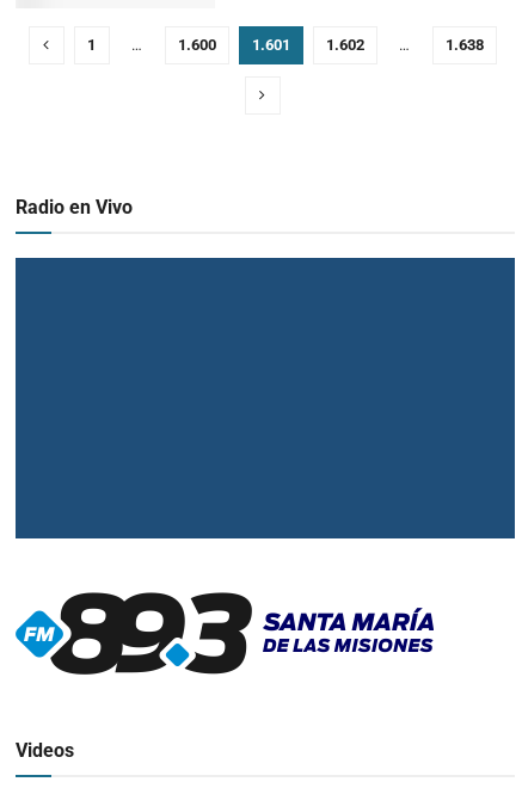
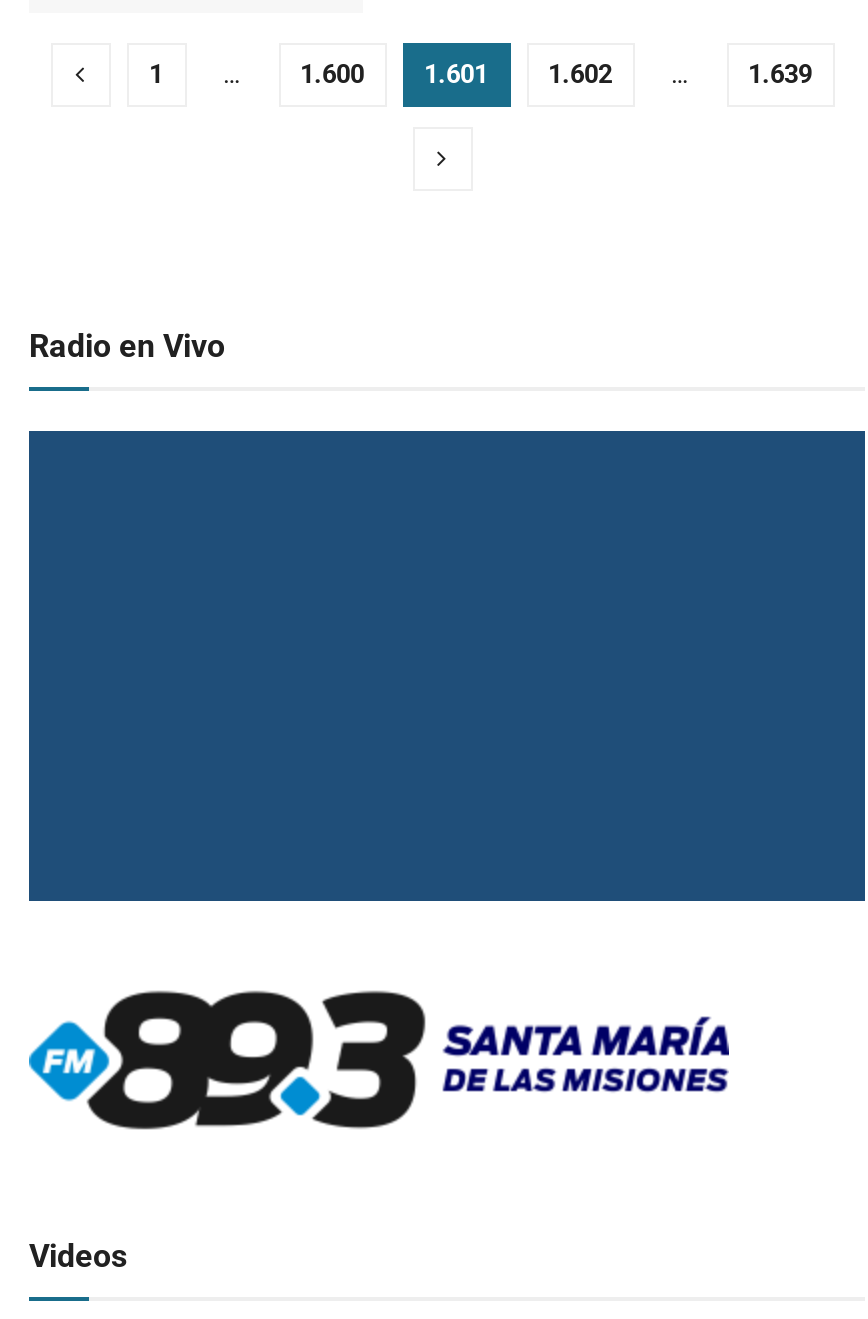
- 1.638
+ 1.639
